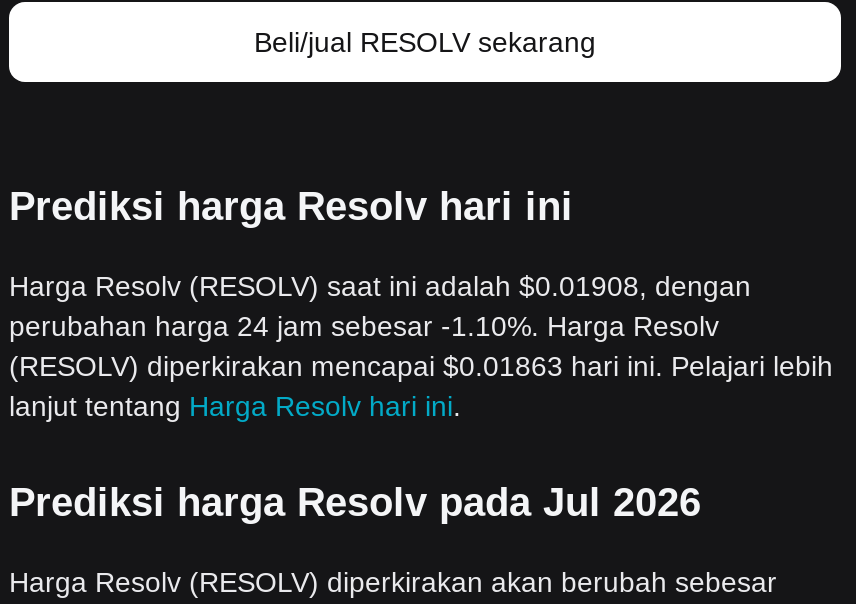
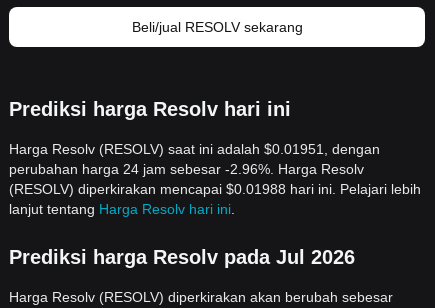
- Harga Resolv (RESOLV) saat ini adalah $0.01908, dengan
+ Harga Resolv (RESOLV) saat ini adalah $0.01951, dengan

- perubahan harga 24 jam sebesar -1.10%. Harga Resolv
+ perubahan harga 24 jam sebesar -2.96%. Harga Resolv

- (RESOLV) diperkirakan mencapai $0.01863 hari ini. Pelajari lebih
+ (RESOLV) diperkirakan mencapai $0.01988 hari ini. Pelajari lebih
